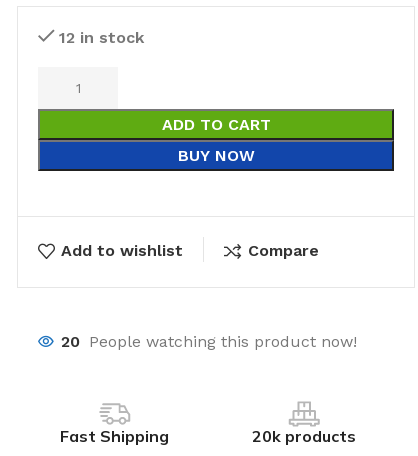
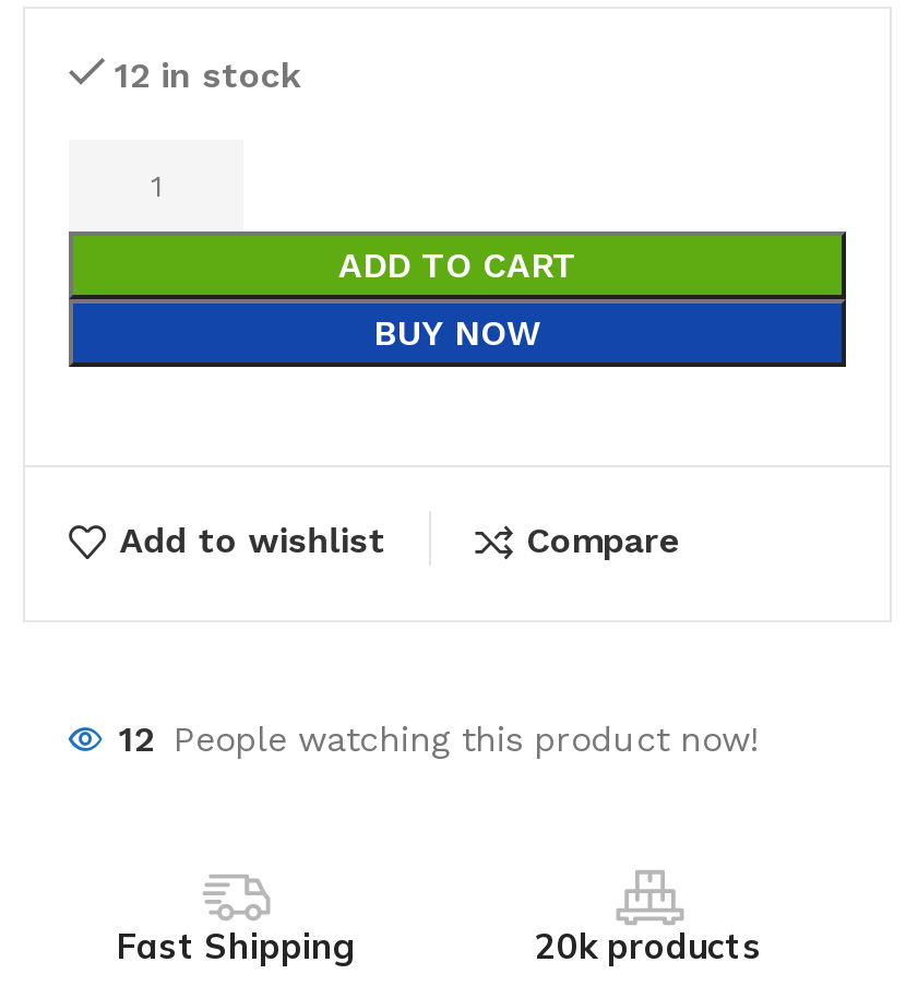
- 20 People watching this product now!
+ 12 People watching this product now!
